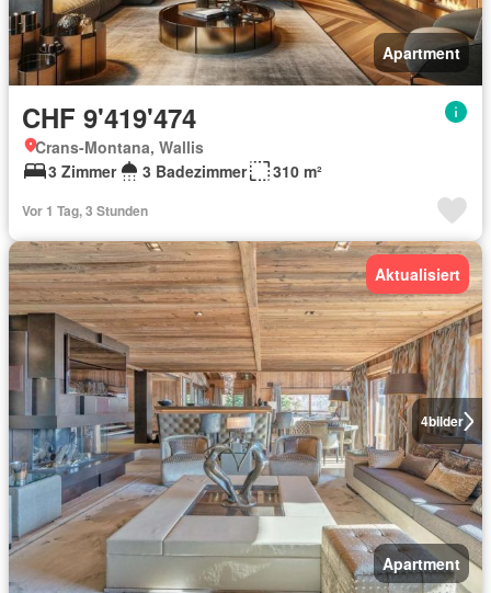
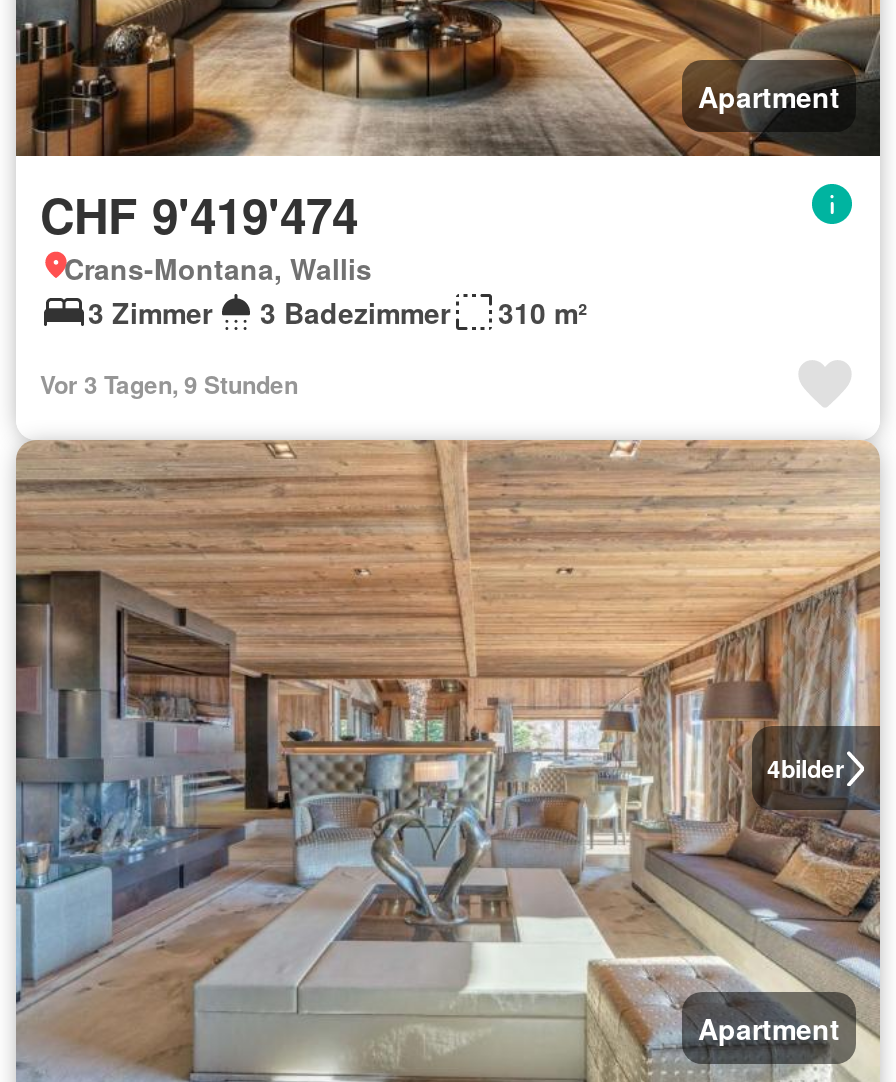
- Vor 1 Tag, 3 Stunden
+ Vor 3 Tagen, 9 Stunden

- Aktualisiert
